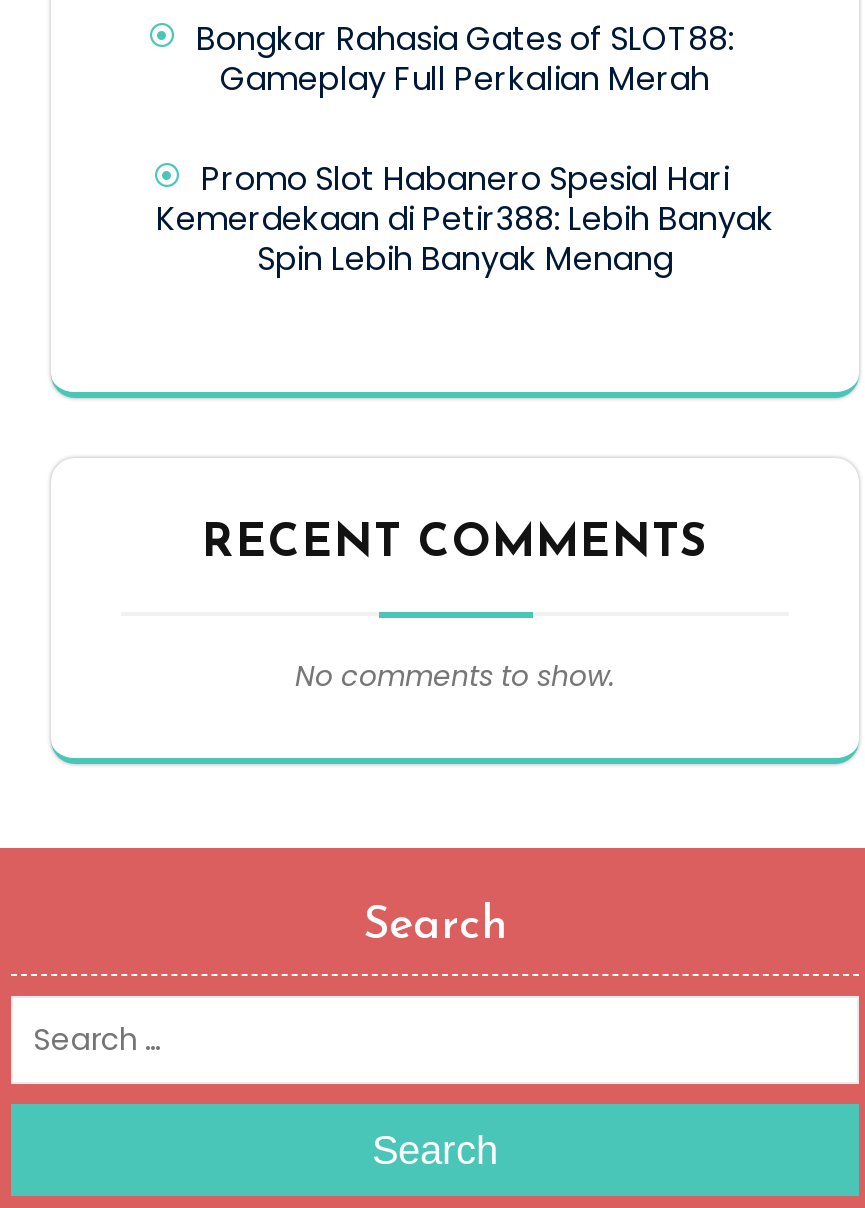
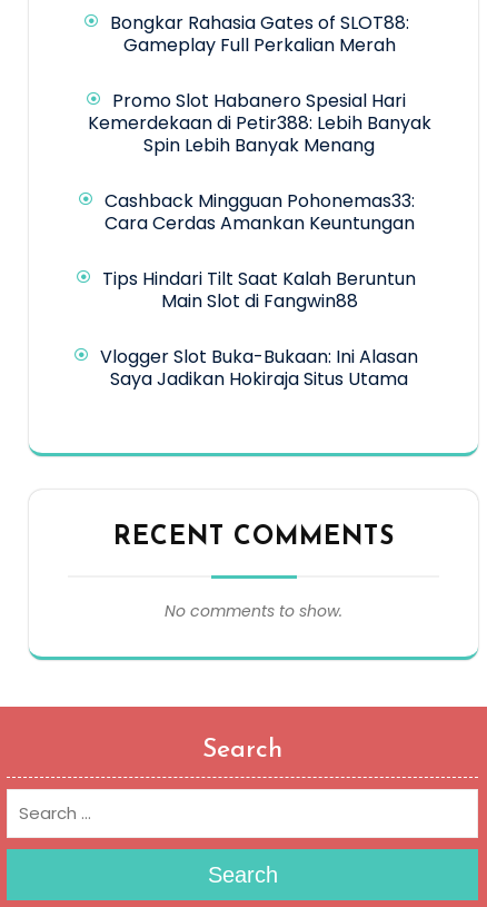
+ Cashback Mingguan Pohonemas33:
+ Cara Cerdas Amankan Keuntungan
+ Tips Hindari Tilt Saat Kalah Beruntun
+ Main Slot di Fangwin88
+ Vlogger Slot Buka-Bukaan: Ini Alasan
+ Saya Jadikan Hokiraja Situs Utama
